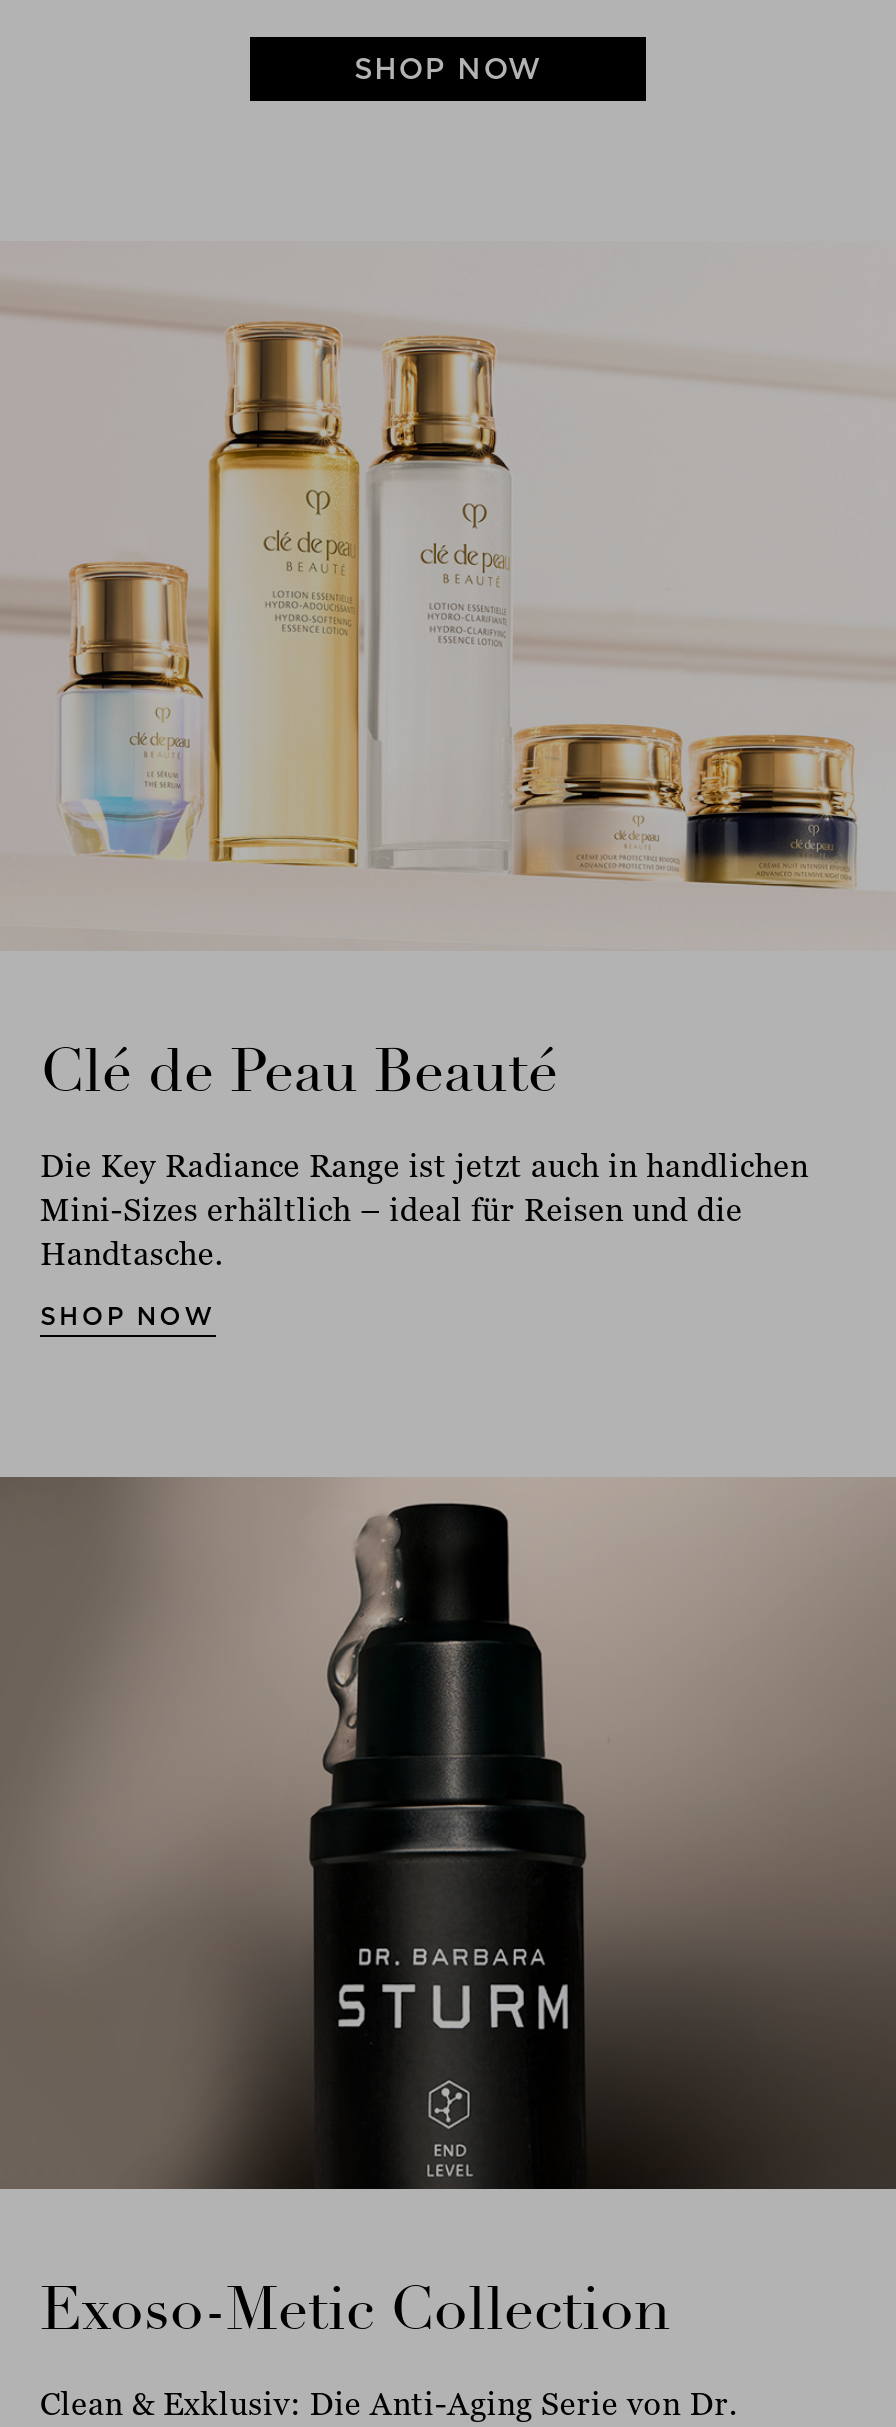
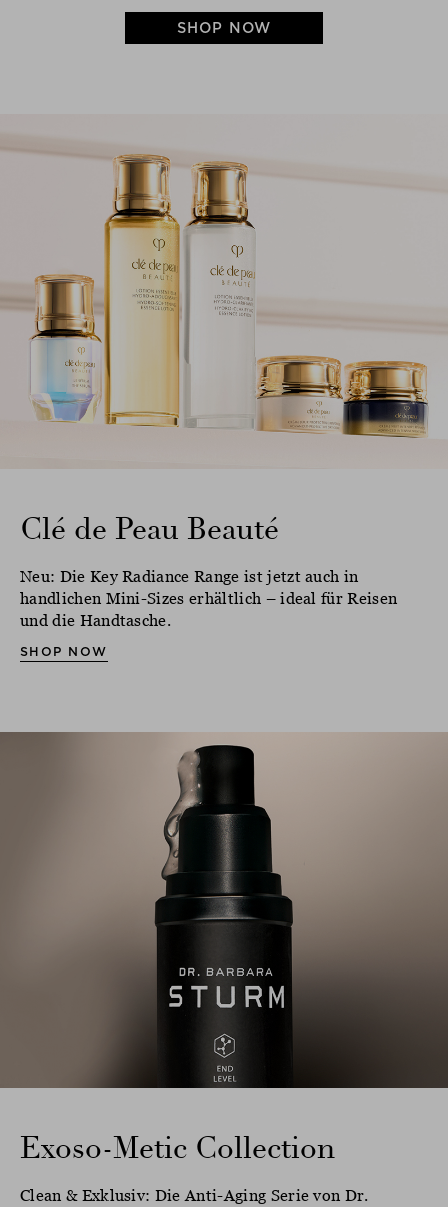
- Die Key Radiance Range ist jetzt auch in handlichen
- Mini-Sizes erhältlich – ideal für Reisen und die
- Handtasche.
+ Neu: Die Key Radiance Range ist jetzt auch in
+ handlichen Mini-Sizes erhältlich – ideal für Reisen
+ und die Handtasche.
